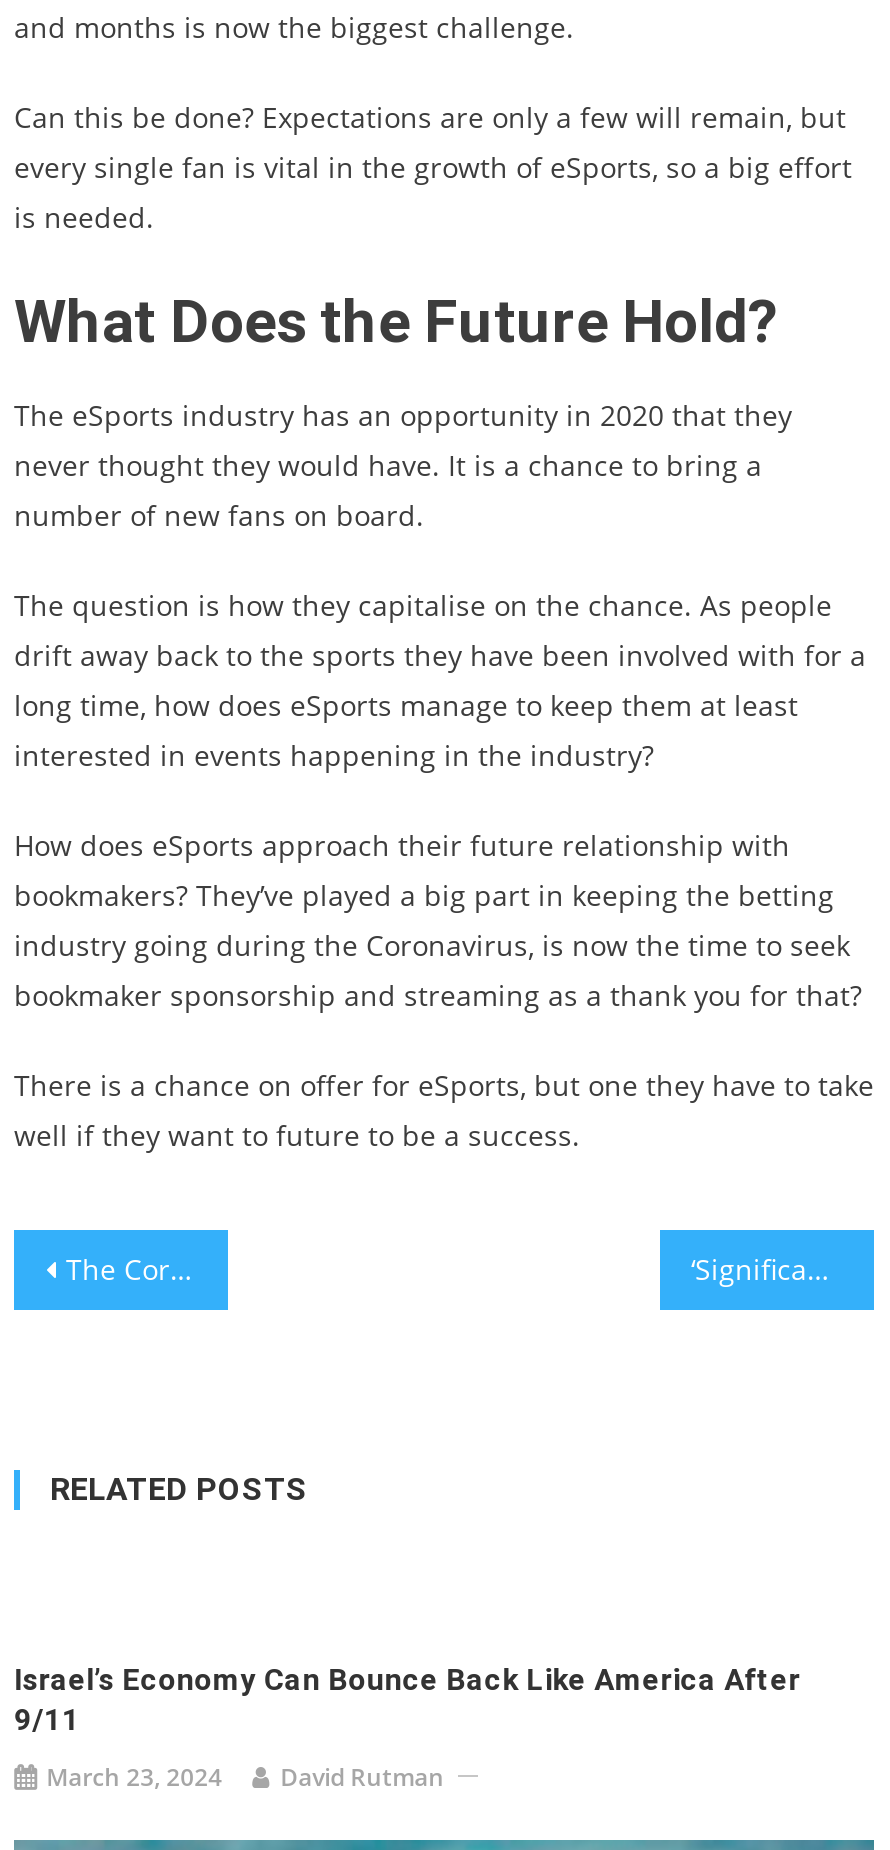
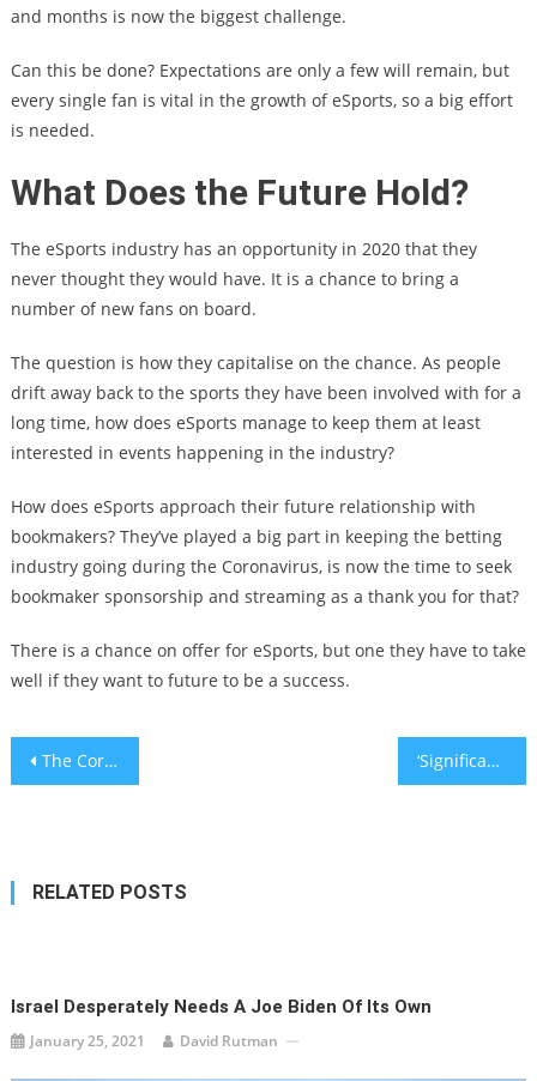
- Israel’s Economy Can Bounce Back Like America After
- 9/11
+ Israel Desperately Needs A Joe Biden Of Its Own

- March 23, 2024 David Rutman
+ January 25, 2021 David Rutman
